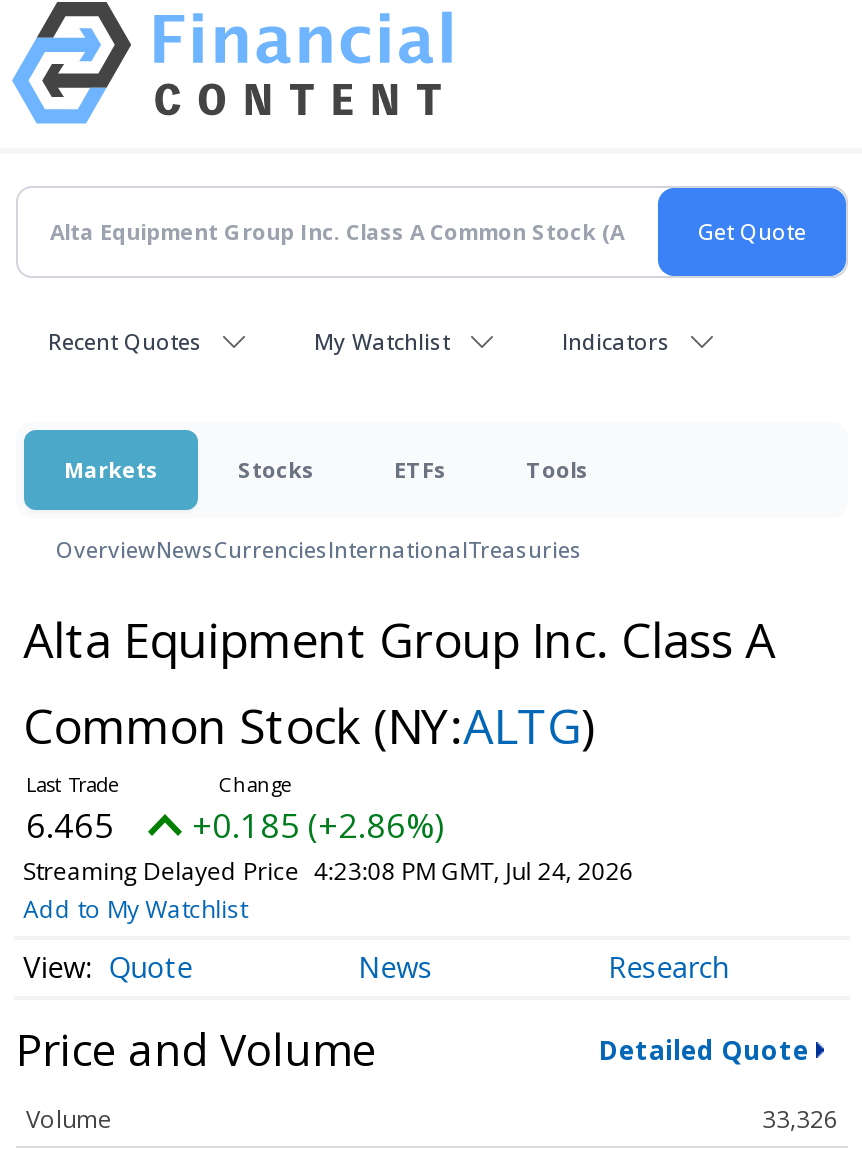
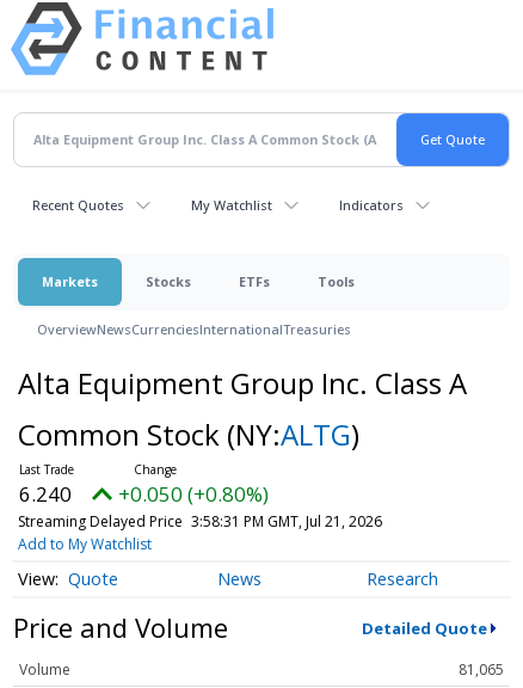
- 6.465
+ 6.240

- +0.185 (+2.86%)
+ +0.050 (+0.80%)

- Streaming Delayed Price 4:23:08 PM GMT, Jul 24, 2026
+ Streaming Delayed Price 3:58:31 PM GMT, Jul 21, 2026

- 33,326
+ 81,065
